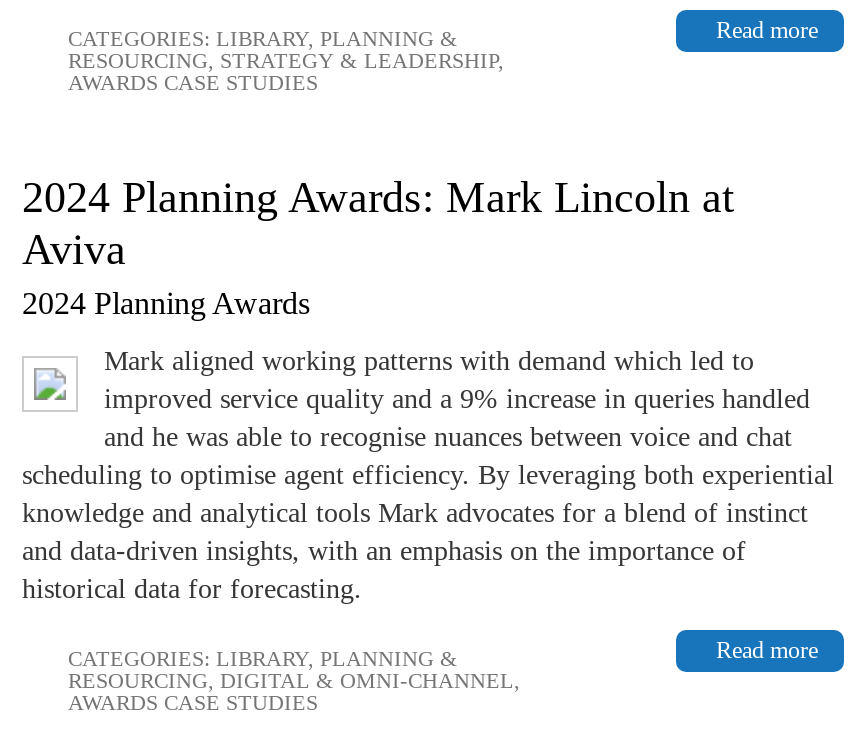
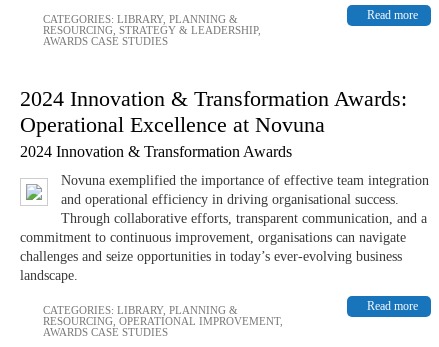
- 2024 Planning Awards: Mark Lincoln at
- Aviva
- 2024 Planning Awards
+ 2024 Innovation & Transformation Awards:
+ Operational Excellence at Novuna
+ 2024 Innovation & Transformation Awards

- Mark aligned working patterns with demand which led to
- improved service quality and a 9% increase in queries handled
- and he was able to recognise nuances between voice and chat
- scheduling to optimise agent efficiency. By leveraging both experiential
- knowledge and analytical tools Mark advocates for a blend of instinct
- and data-driven insights, with an emphasis on the importance of
- historical data for forecasting.
+ Novuna exemplified the importance of effective team integration
+ and operational efficiency in driving organisational success.
+ Through collaborative efforts, transparent communication, and a
+ commitment to continuous improvement, organisations can navigate
+ challenges and seize opportunities in today’s ever-evolving business
+ landscape.

- RESOURCING, DIGITAL & OMNI-CHANNEL,
+ RESOURCING, OPERATIONAL IMPROVEMENT,
